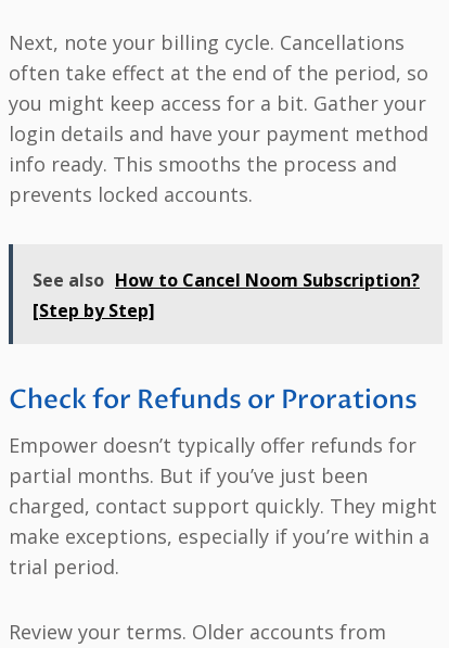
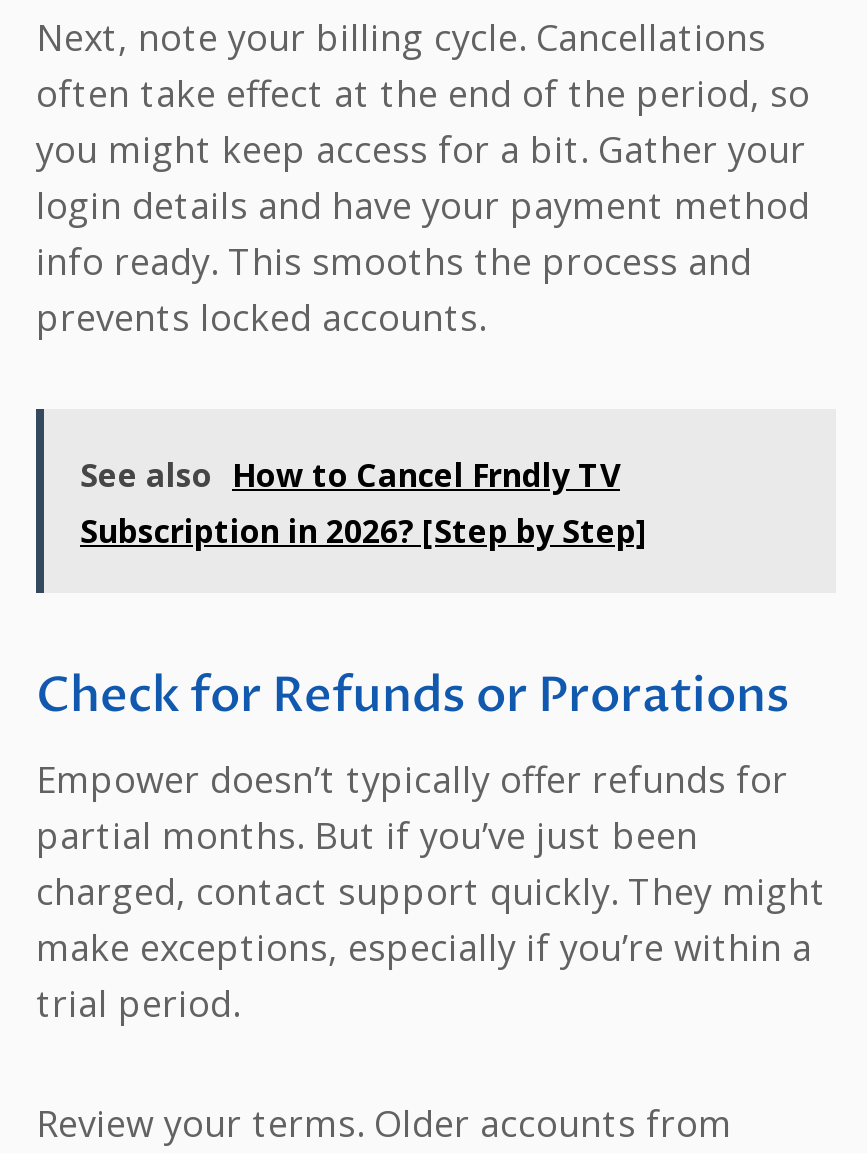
- See also How to Cancel Noom Subscription?
- [Step by Step]
+ See also How to Cancel Frndly TV
+ Subscription in 2026? [Step by Step]
